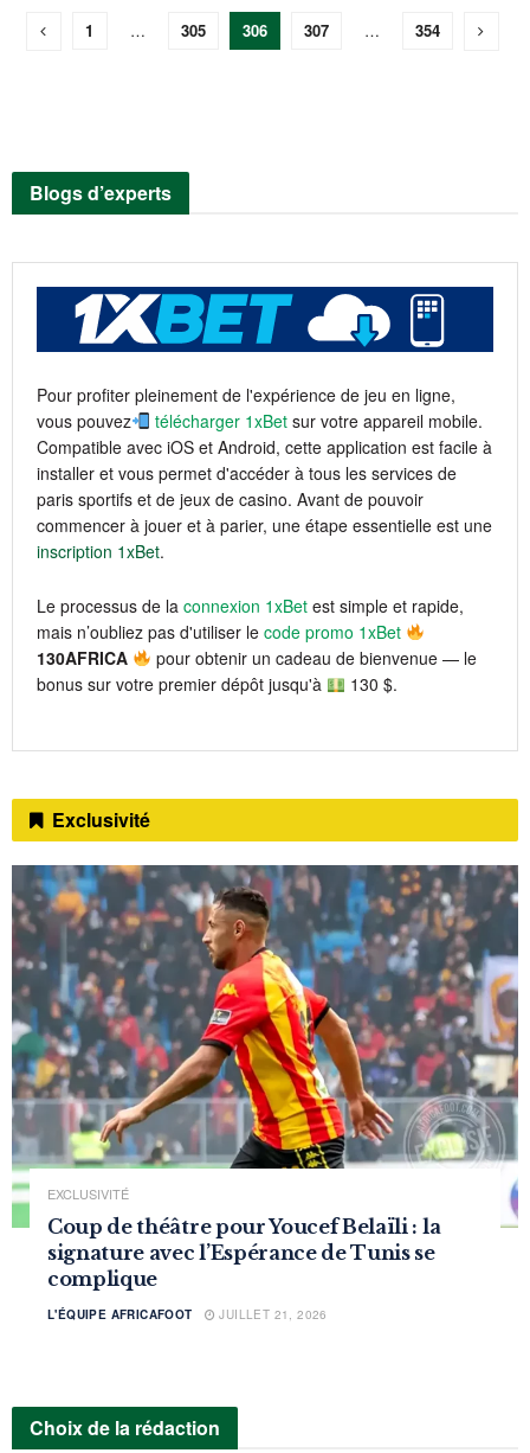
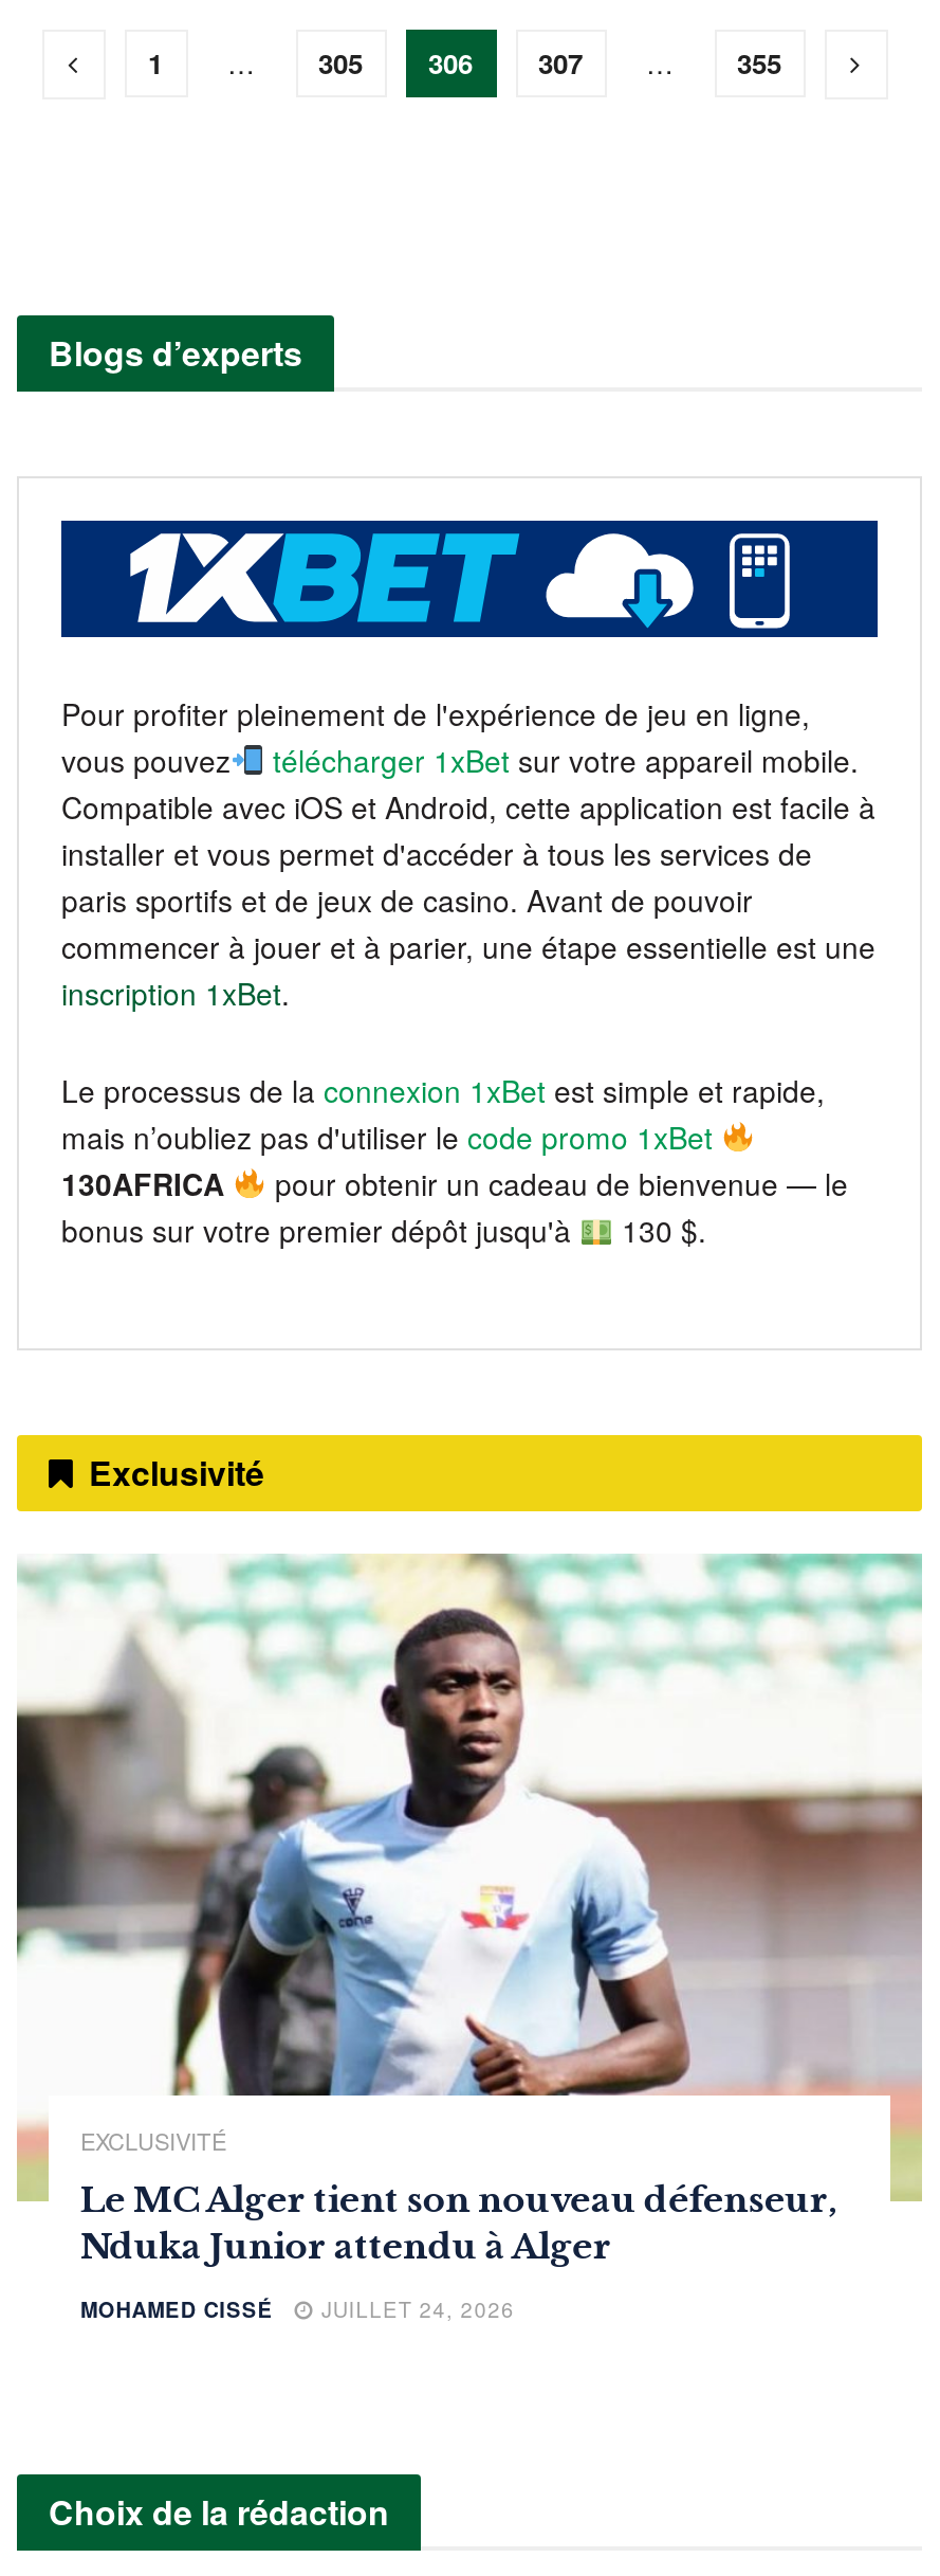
- 354
+ 355

- [image]
- Coup de théâtre pour Youcef Belaïli : la
- signature avec l’Espérance de Tunis se
- complique
+ [image]
+ Le MC Alger tient son nouveau défenseur,
+ Nduka Junior attendu à Alger

- L'ÉQUIPE AFRICAFOOT
- JUILLET 21, 2026
+ MOHAMED CISSÉ
+ JUILLET 24, 2026
